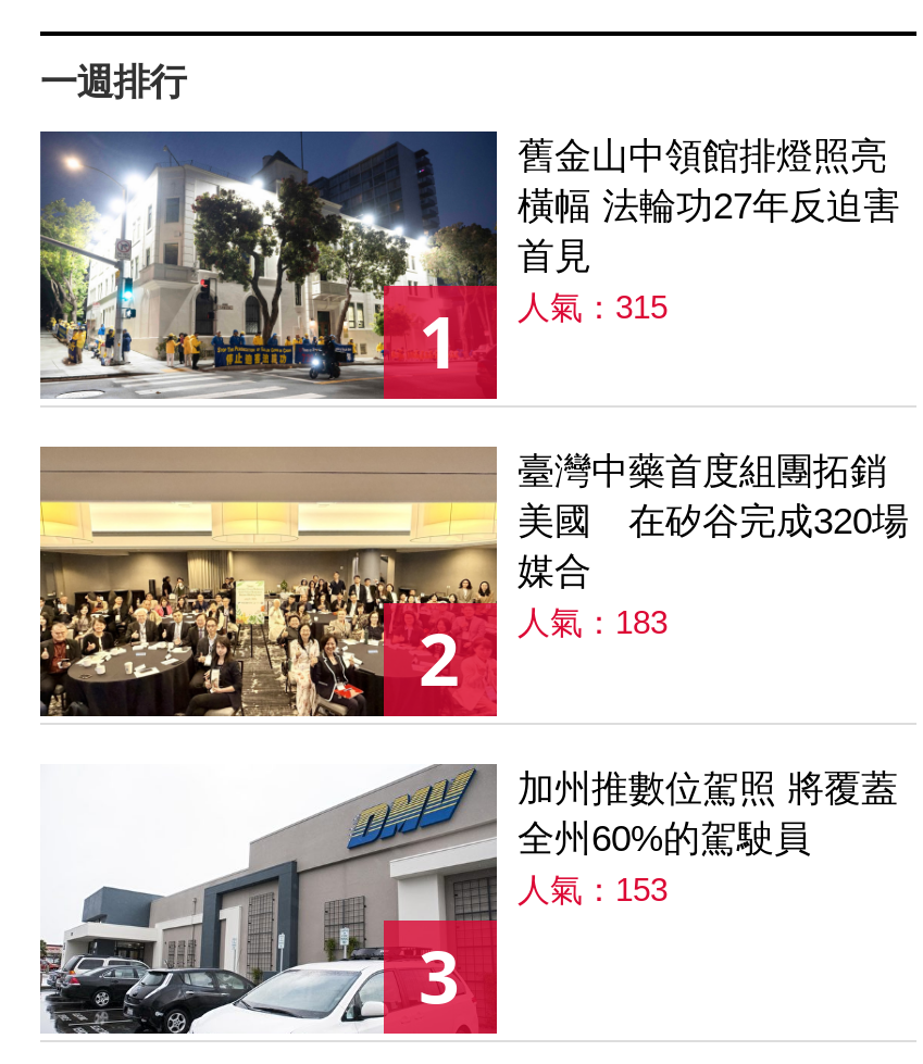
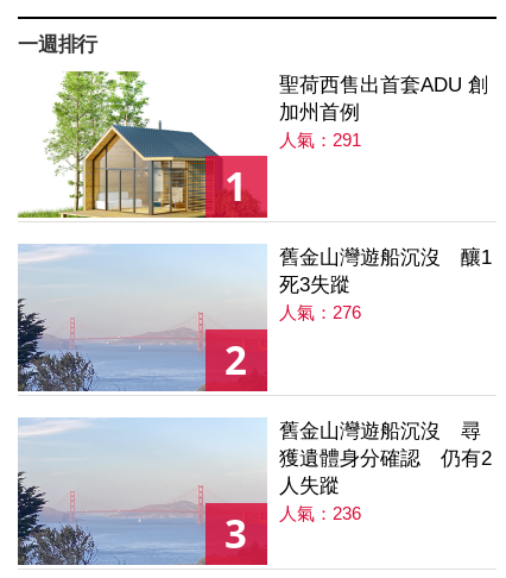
- [image]
- 舊金山中領館排燈照亮
- 橫幅 法輪功27年反迫害
- 首見
- 人氣：315
+ [image]
+ 聖荷西售出首套ADU 創
+ 加州首例
+ 人氣：291

- [image]
- 臺灣中藥首度組團拓銷
- 美國 在矽谷完成320場
- 媒合
- 人氣：183
+ [image]
+ 舊金山灣遊船沉沒 釀1
+ 死3失蹤
+ 人氣：276

- [image]
- 加州推數位駕照 將覆蓋
- 全州60%的駕駛員
- 人氣：153
+ [image]
+ 舊金山灣遊船沉沒 尋
+ 獲遺體身分確認 仍有2
+ 人失蹤
+ 人氣：236
